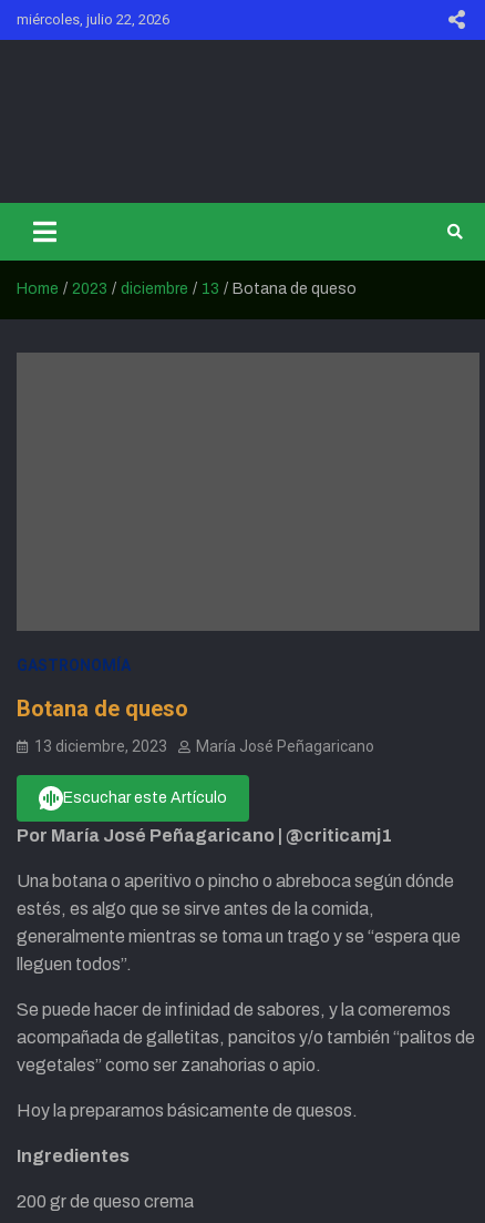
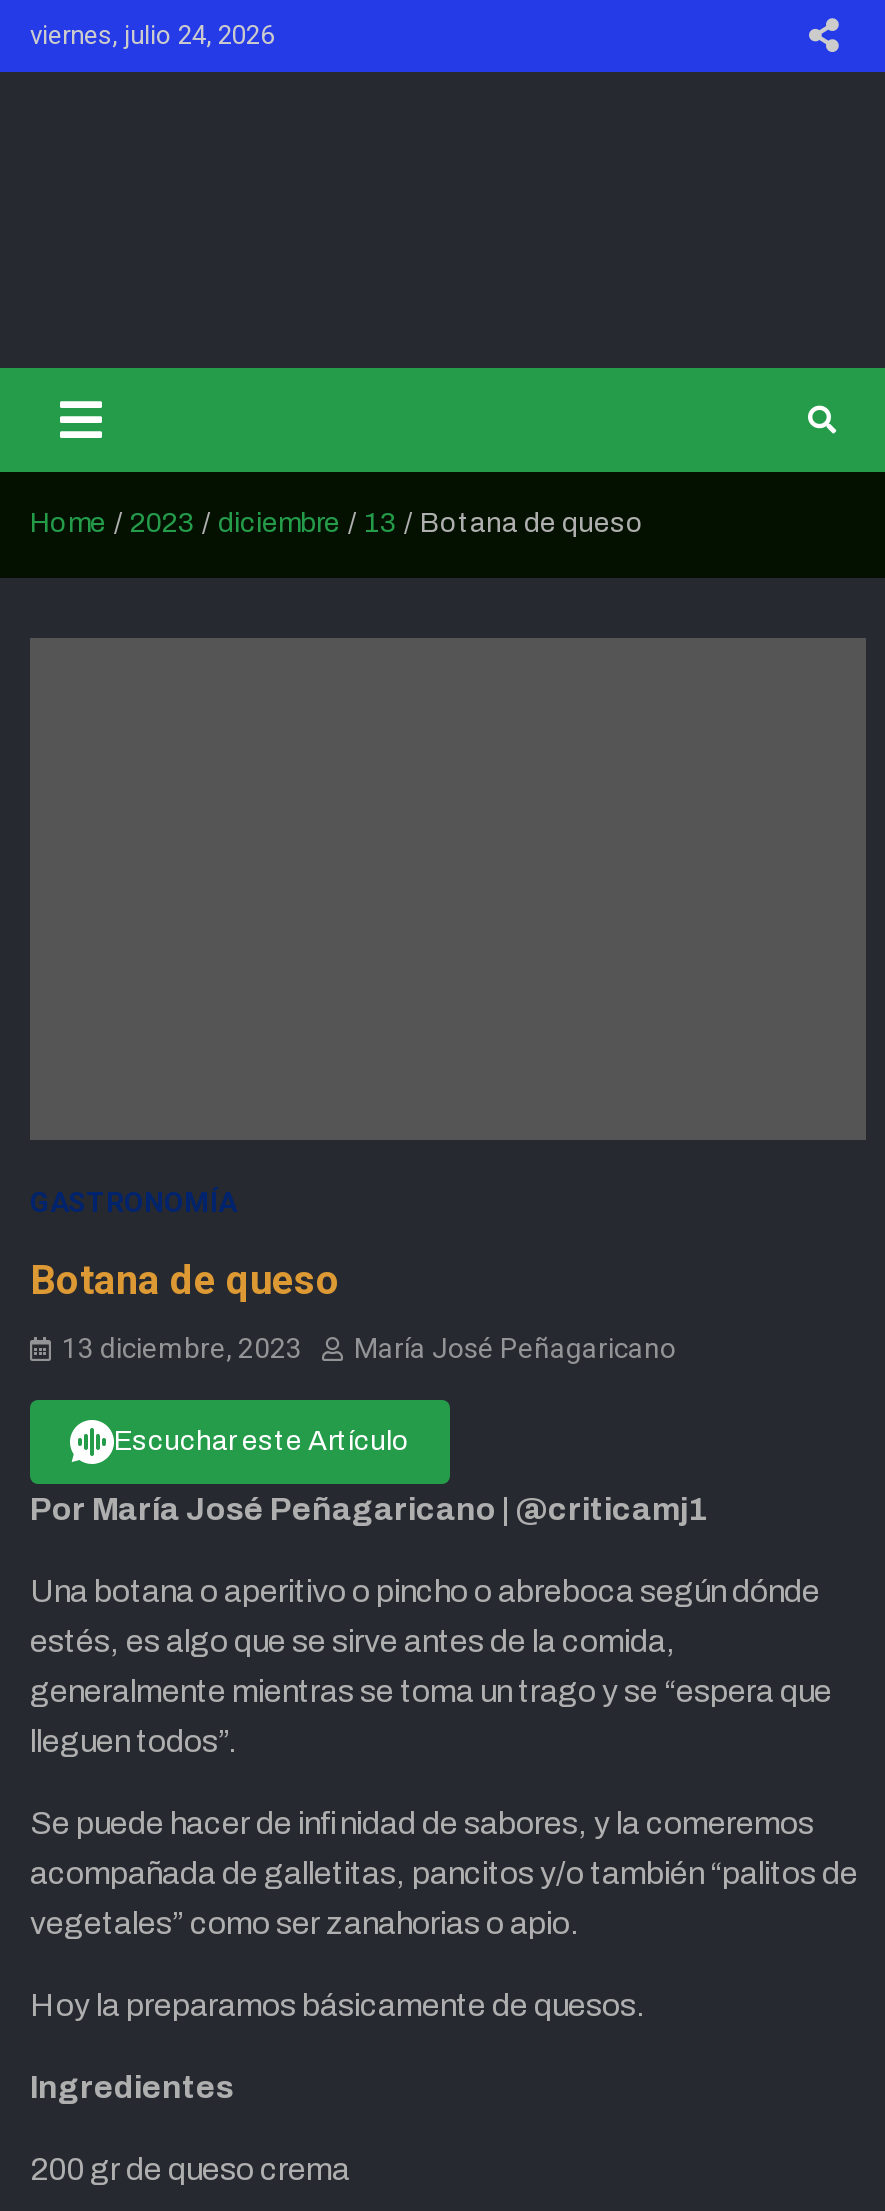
- miércoles, julio 22, 2026
+ viernes, julio 24, 2026
